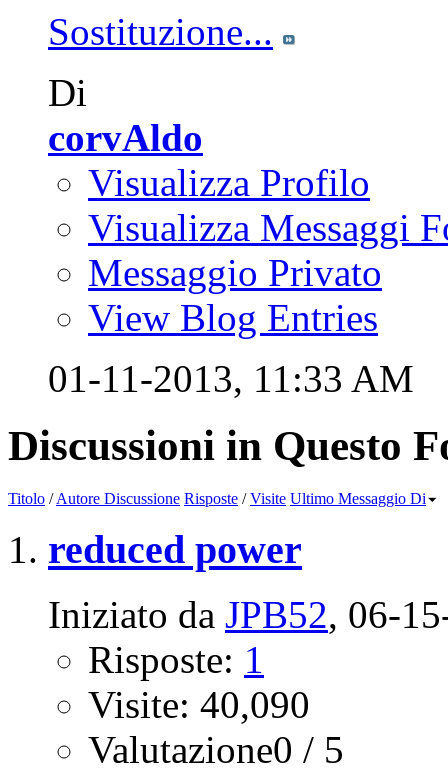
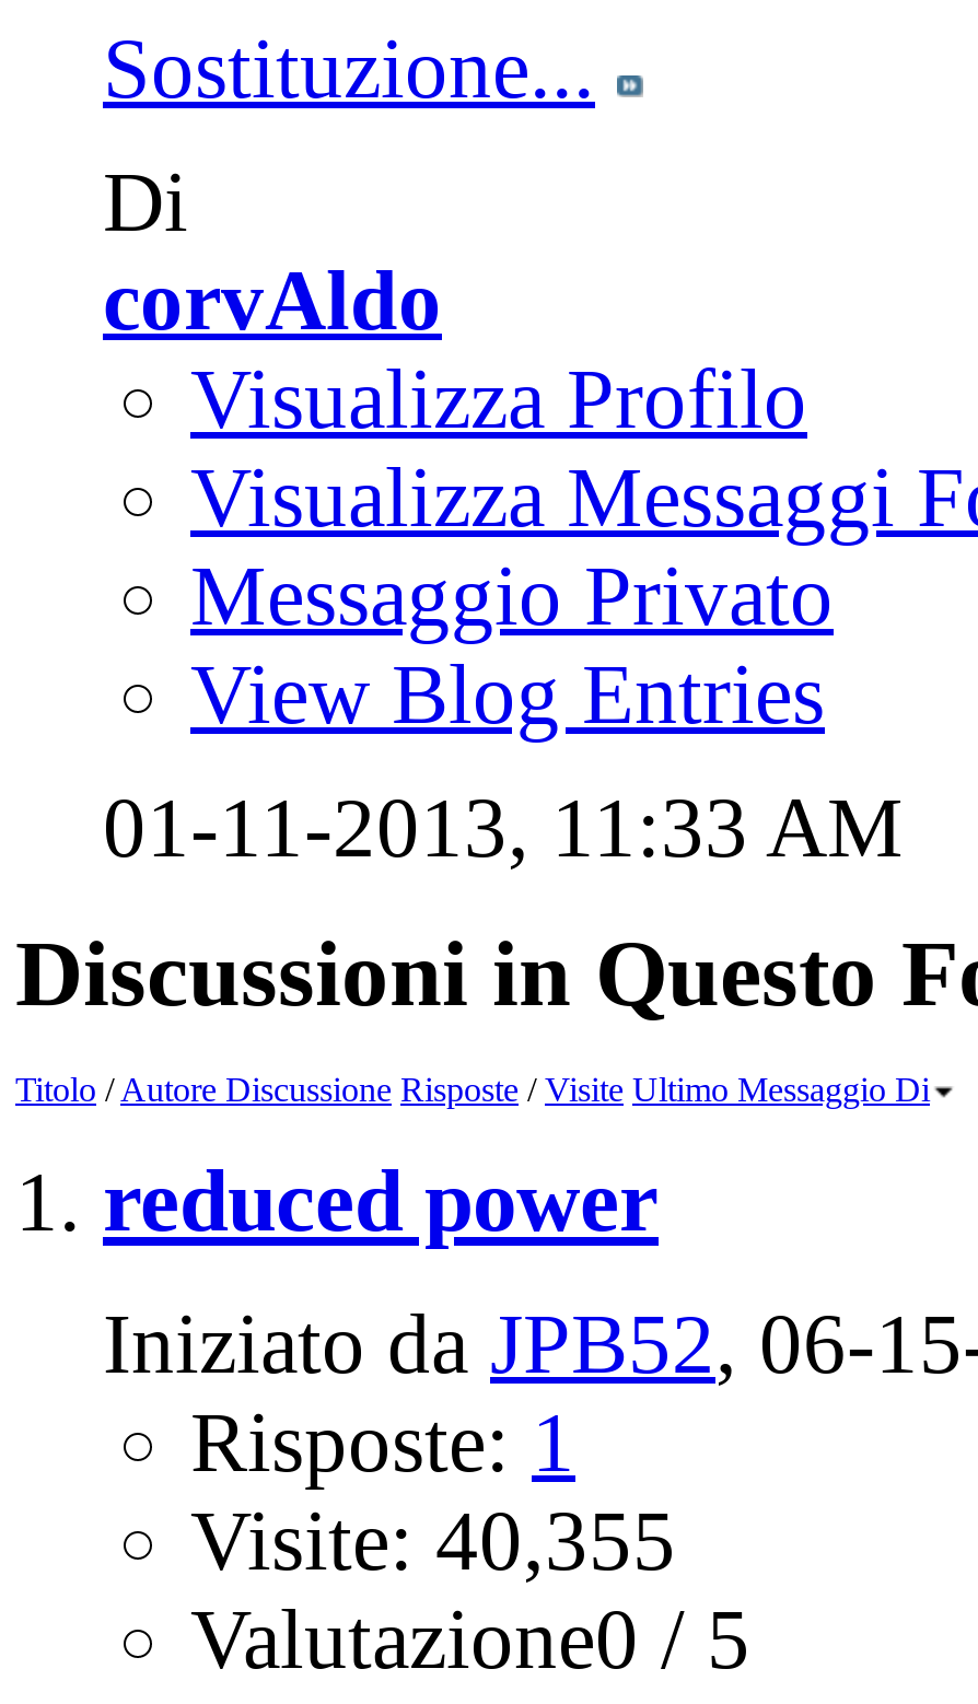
- Visite: 40,090
+ Visite: 40,355
